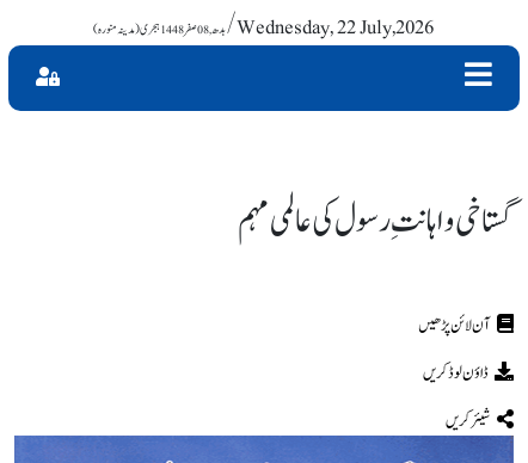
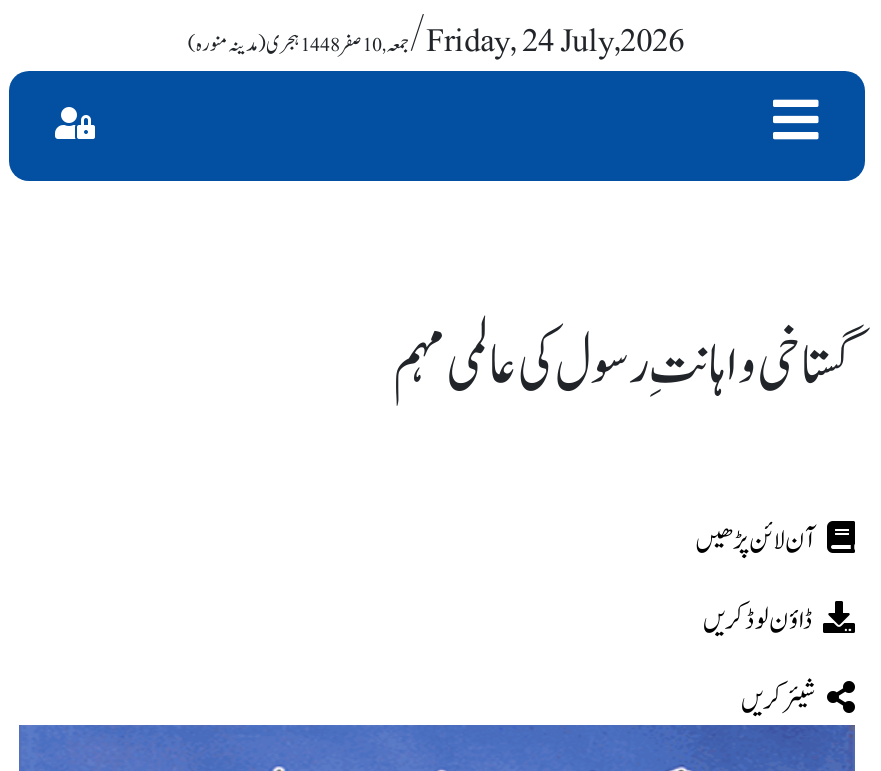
- / Wednesday, 22 July,2026
+ / Friday, 24 July,2026
